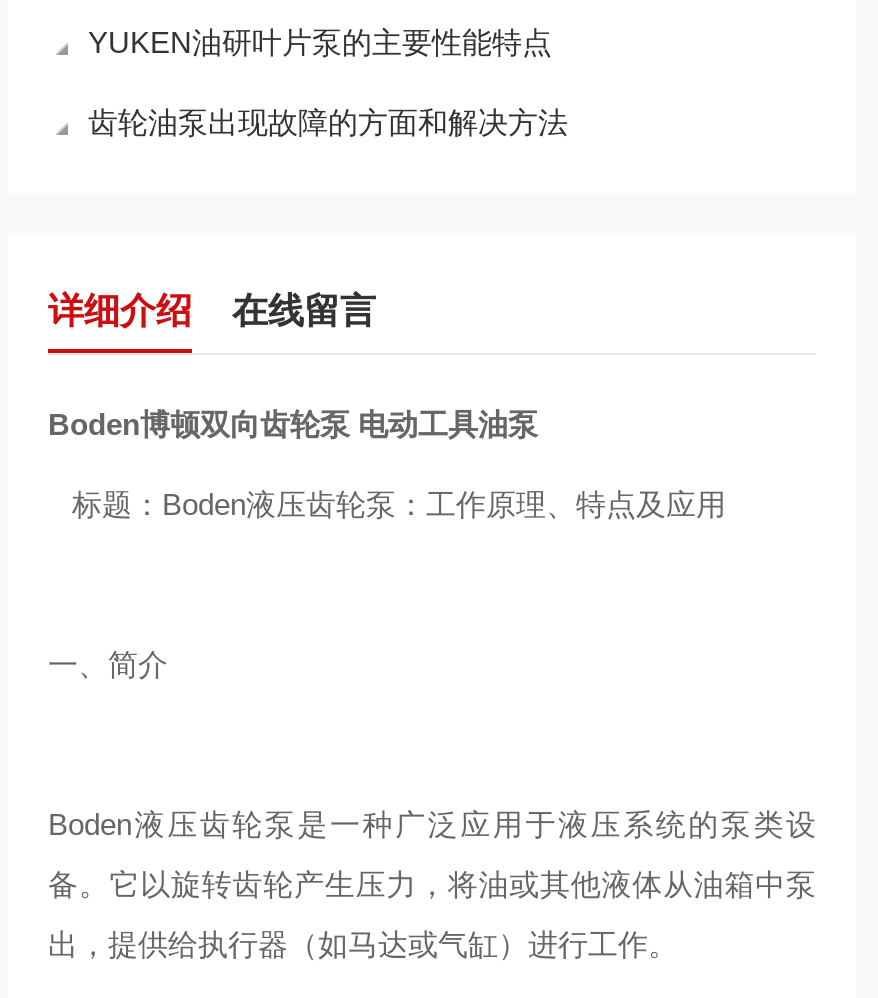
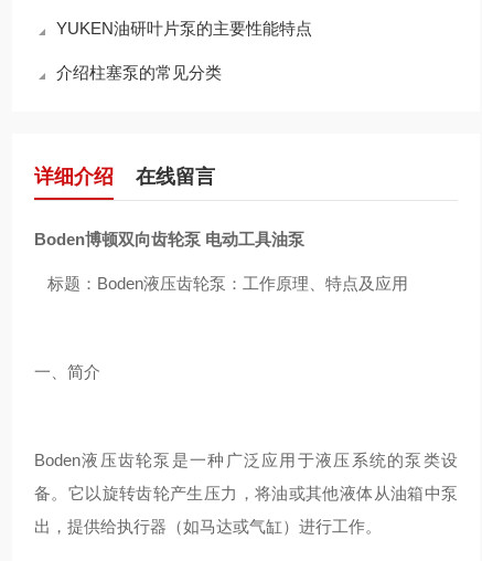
- 齿轮油泵出现故障的方面和解决方法
+ 介绍柱塞泵的常见分类
